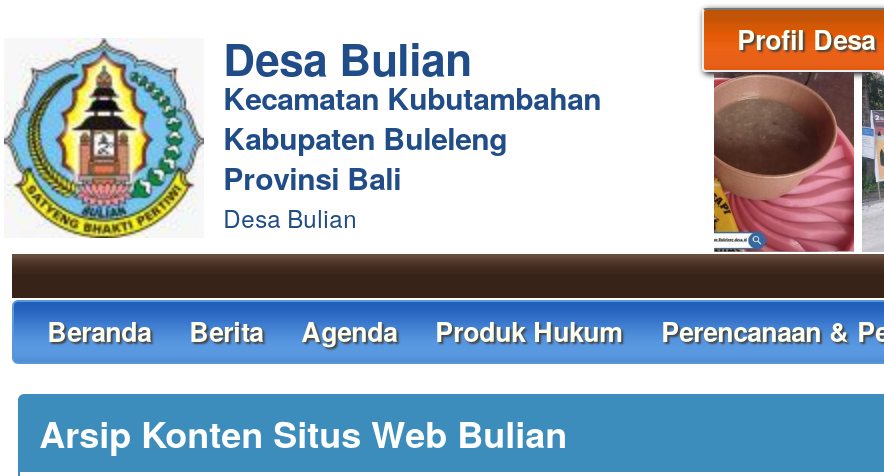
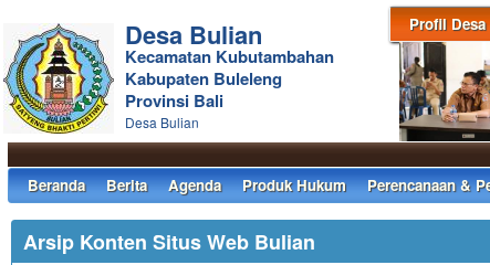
- [image]
+ [image]
